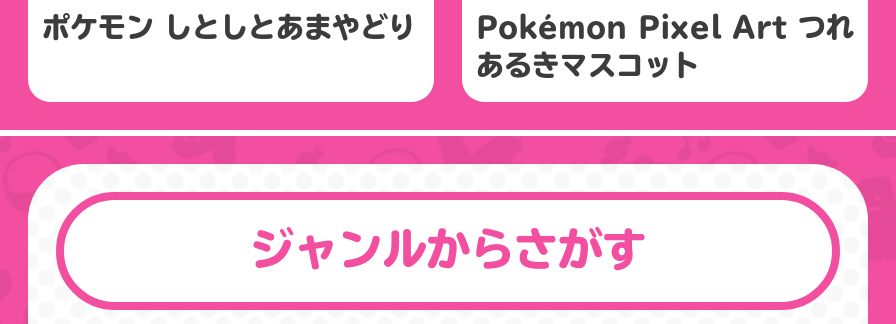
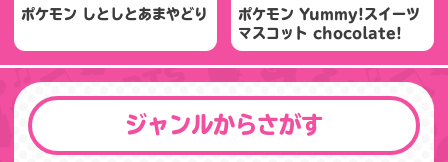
- Pokémon Pixel Art つれ
- あるきマスコット
+ ポケモン Yummy!スイーツ
+ マスコット chocolate!
